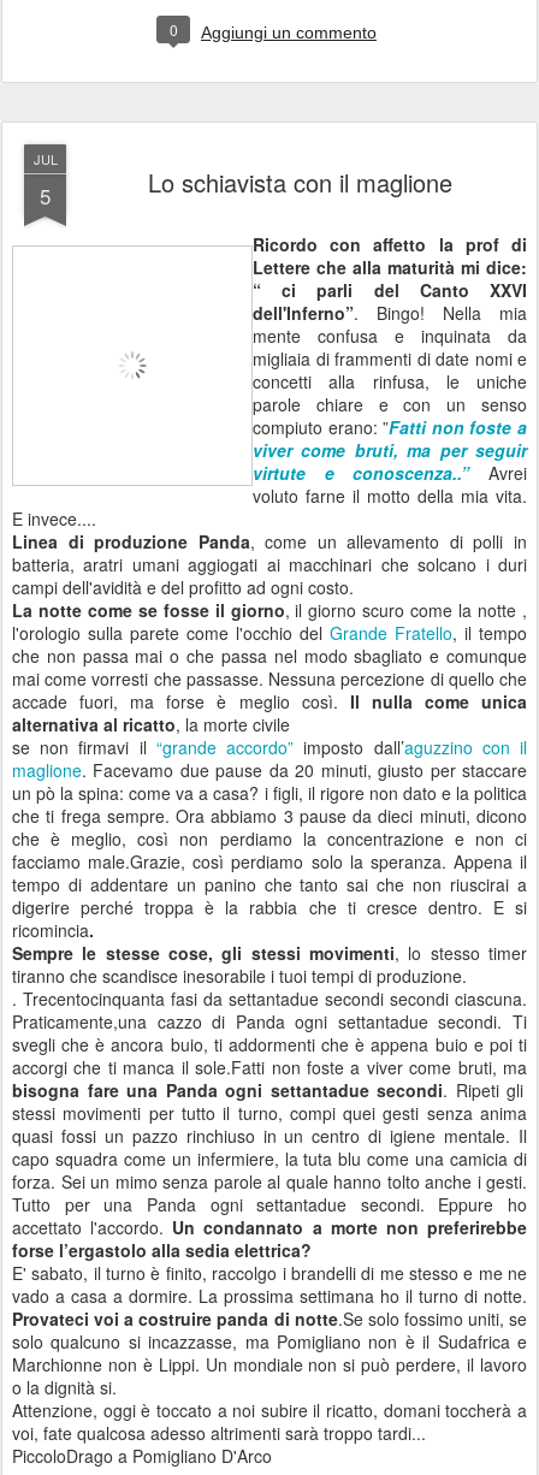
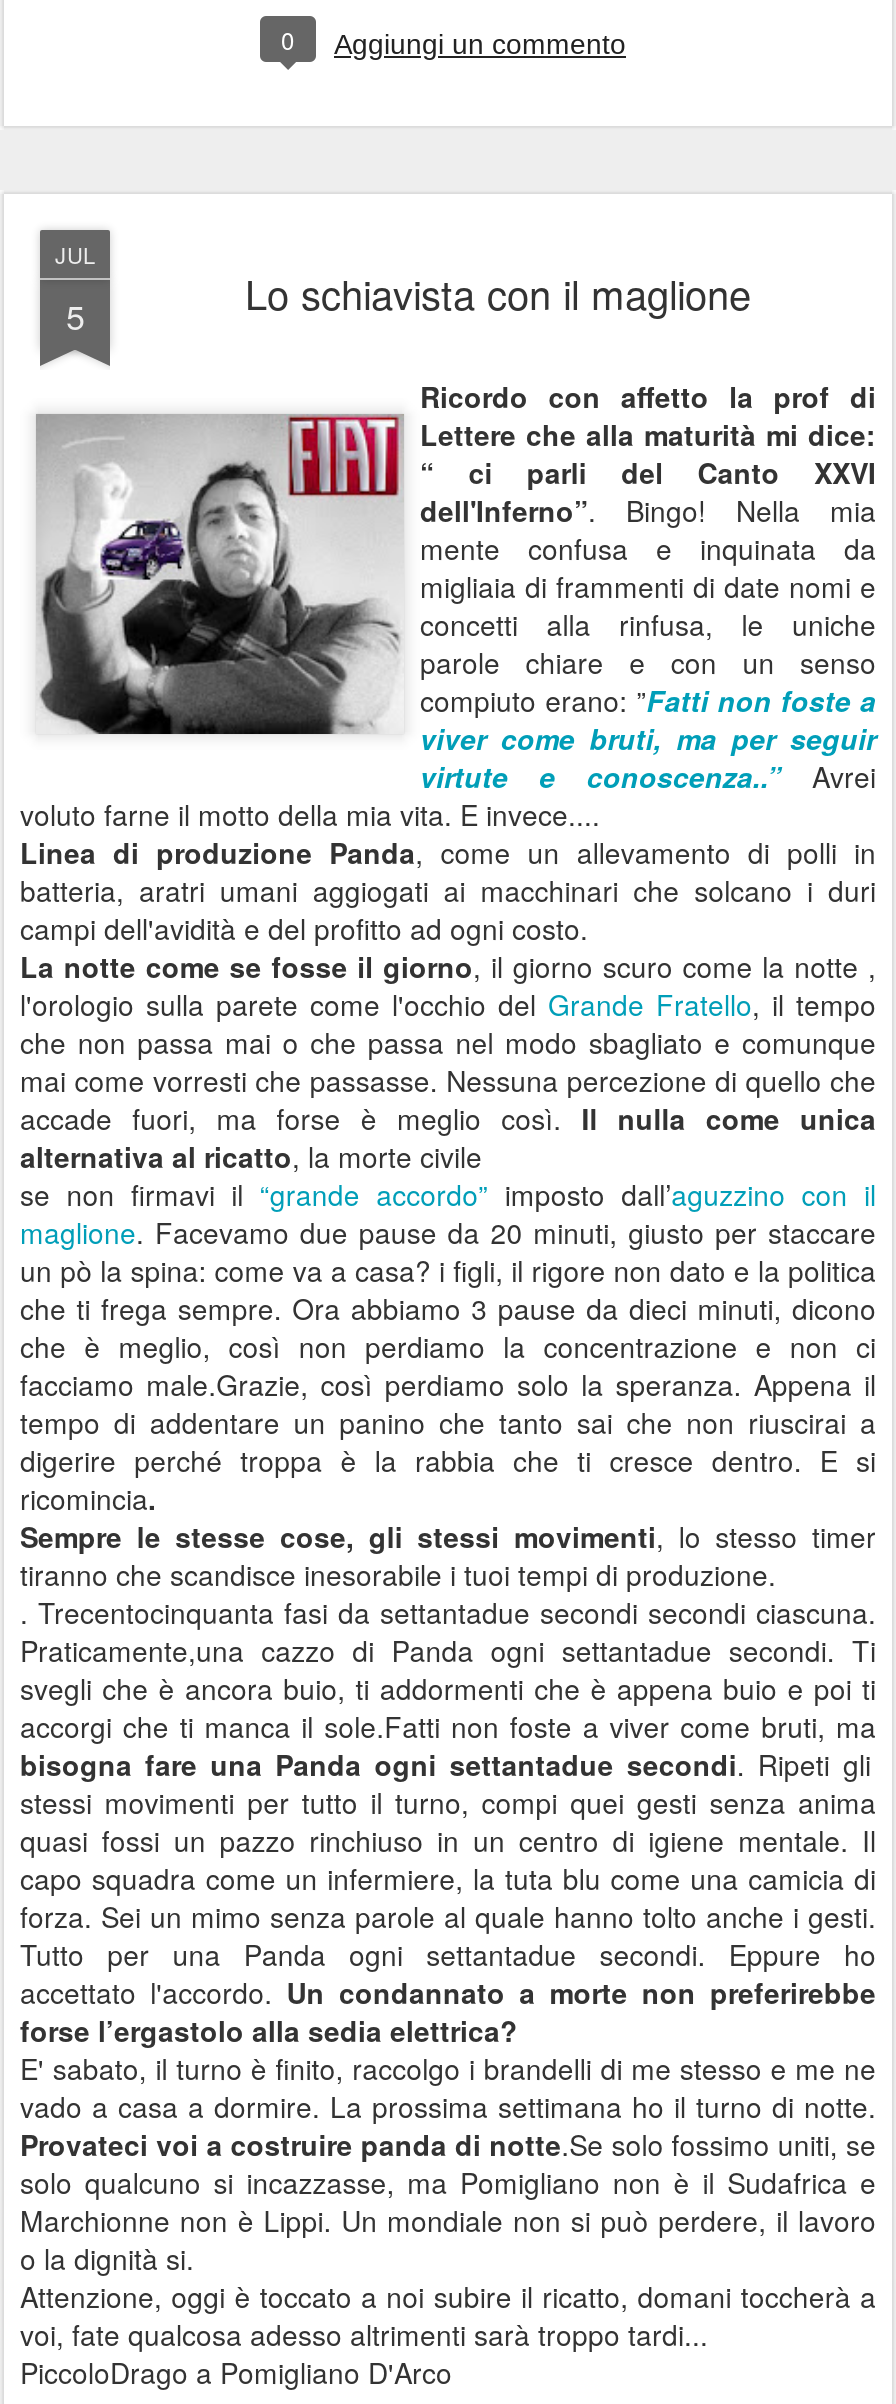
+ [image]
